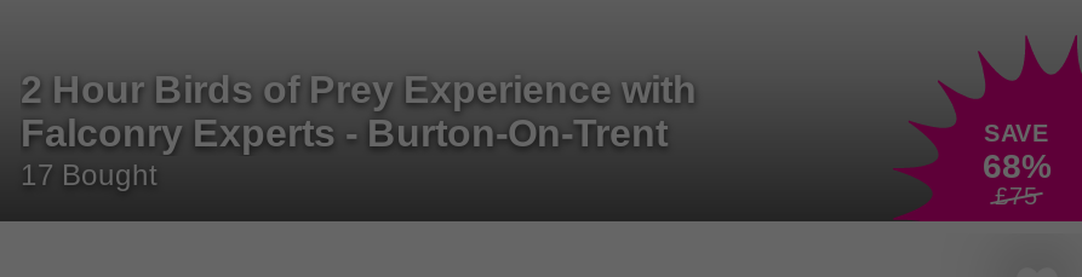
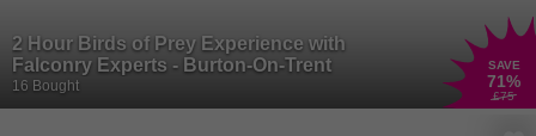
- 17 Bought
+ 16 Bought

- 68%
+ 71%
